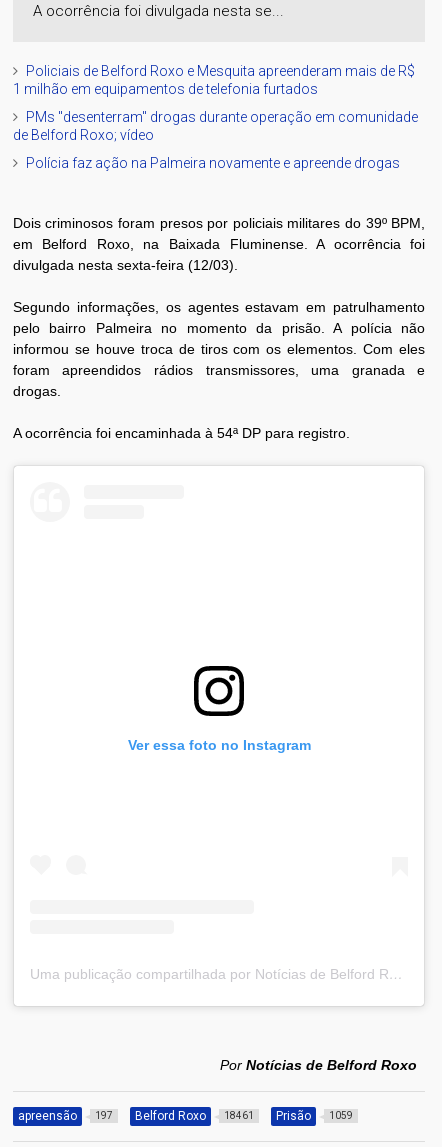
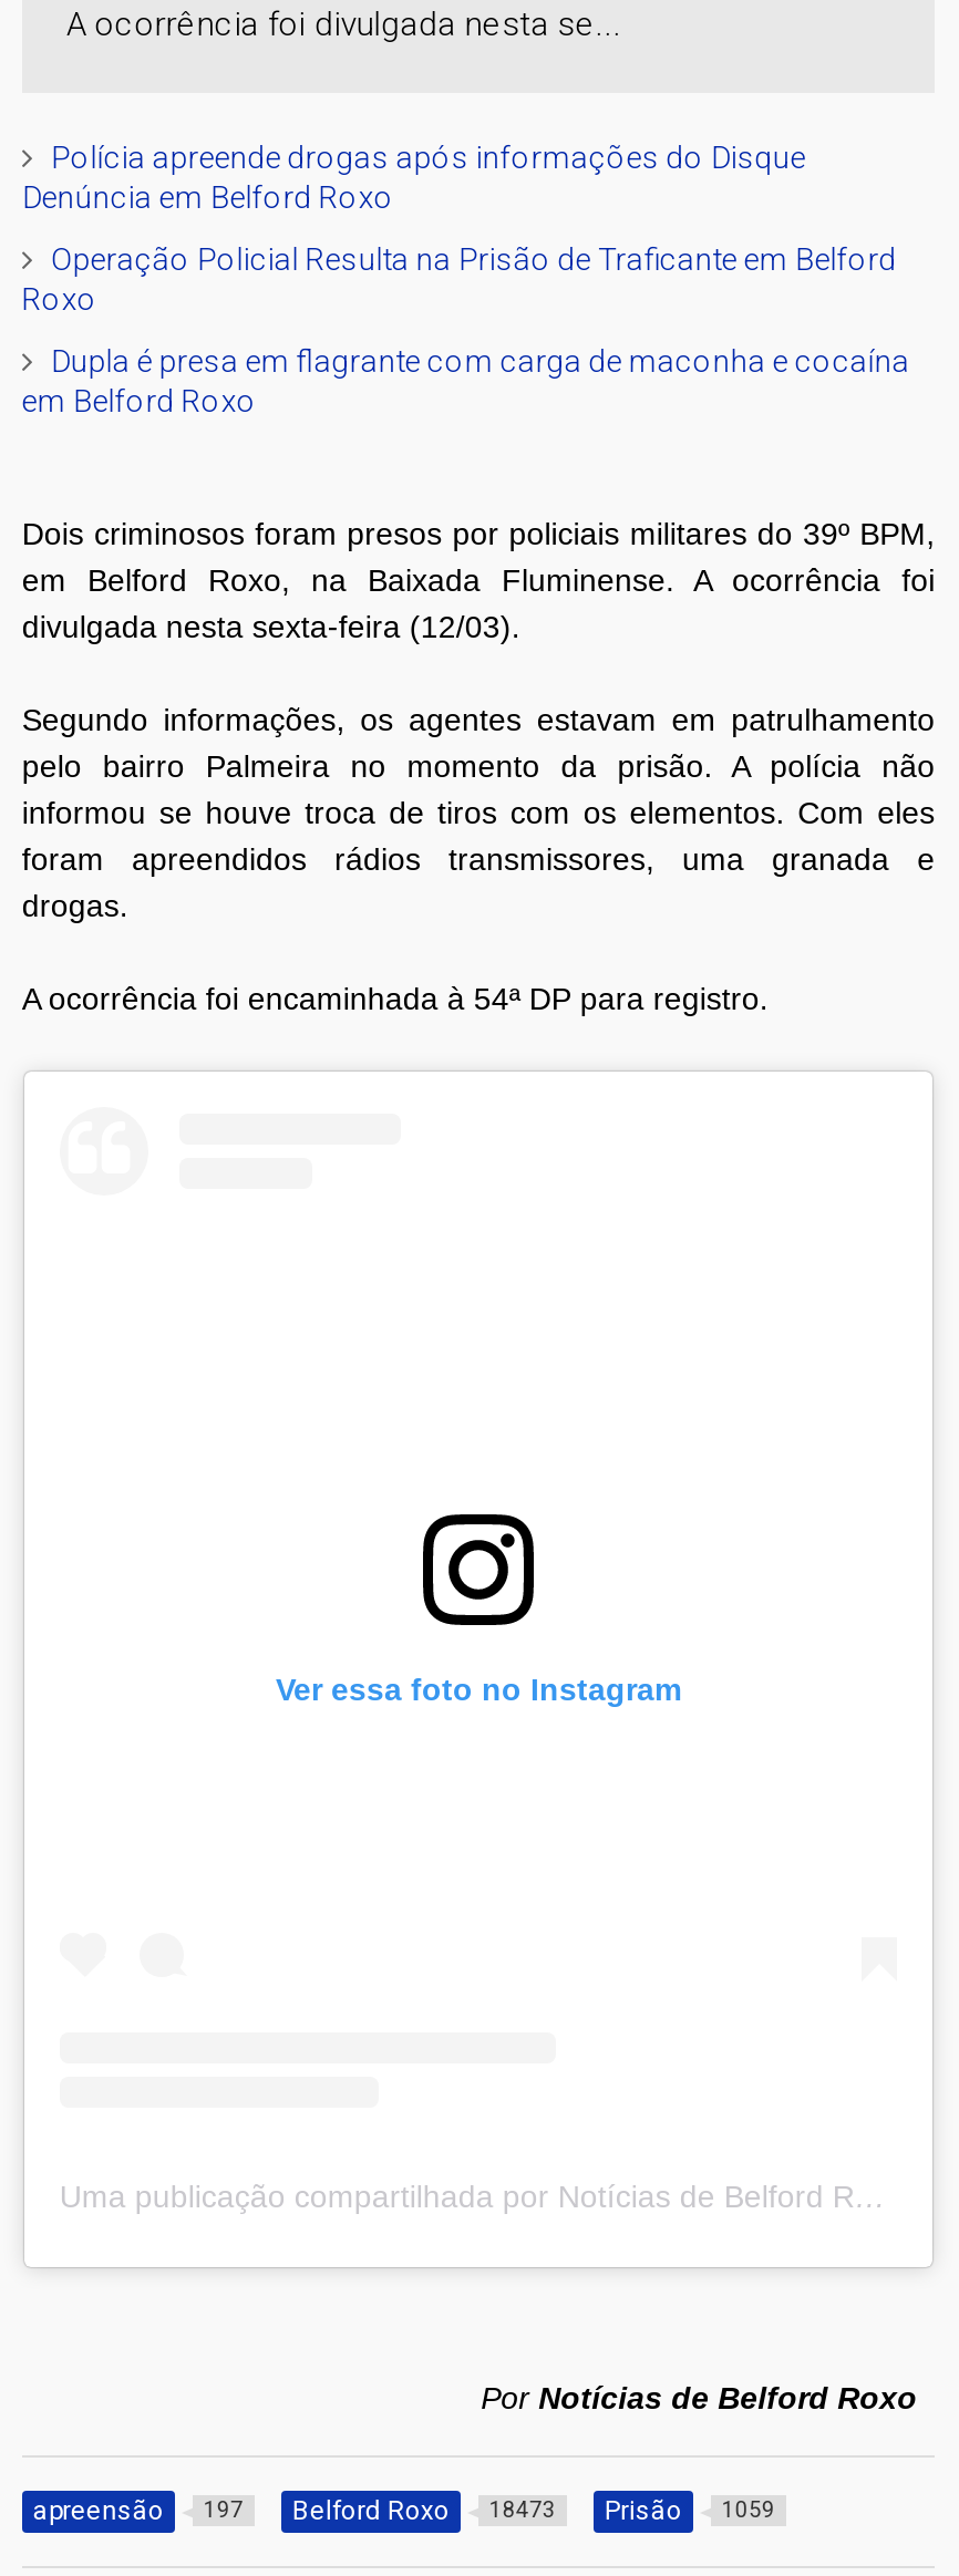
- Policiais de Belford Roxo e Mesquita apreenderam mais de R$
- 1 milhão em equipamentos de telefonia furtados
+ Polícia apreende drogas após informações do Disque
+ Denúncia em Belford Roxo

- PMs "desenterram" drogas durante operação em comunidade
- de Belford Roxo; vídeo
+ Operação Policial Resulta na Prisão de Traficante em Belford
+ Roxo

- Polícia faz ação na Palmeira novamente e apreende drogas
+ Dupla é presa em flagrante com carga de maconha e cocaína
+ em Belford Roxo

- apreensão 197 Belford Roxo 18461 Prisão 1059
+ apreensão 197 Belford Roxo 18473 Prisão 1059
